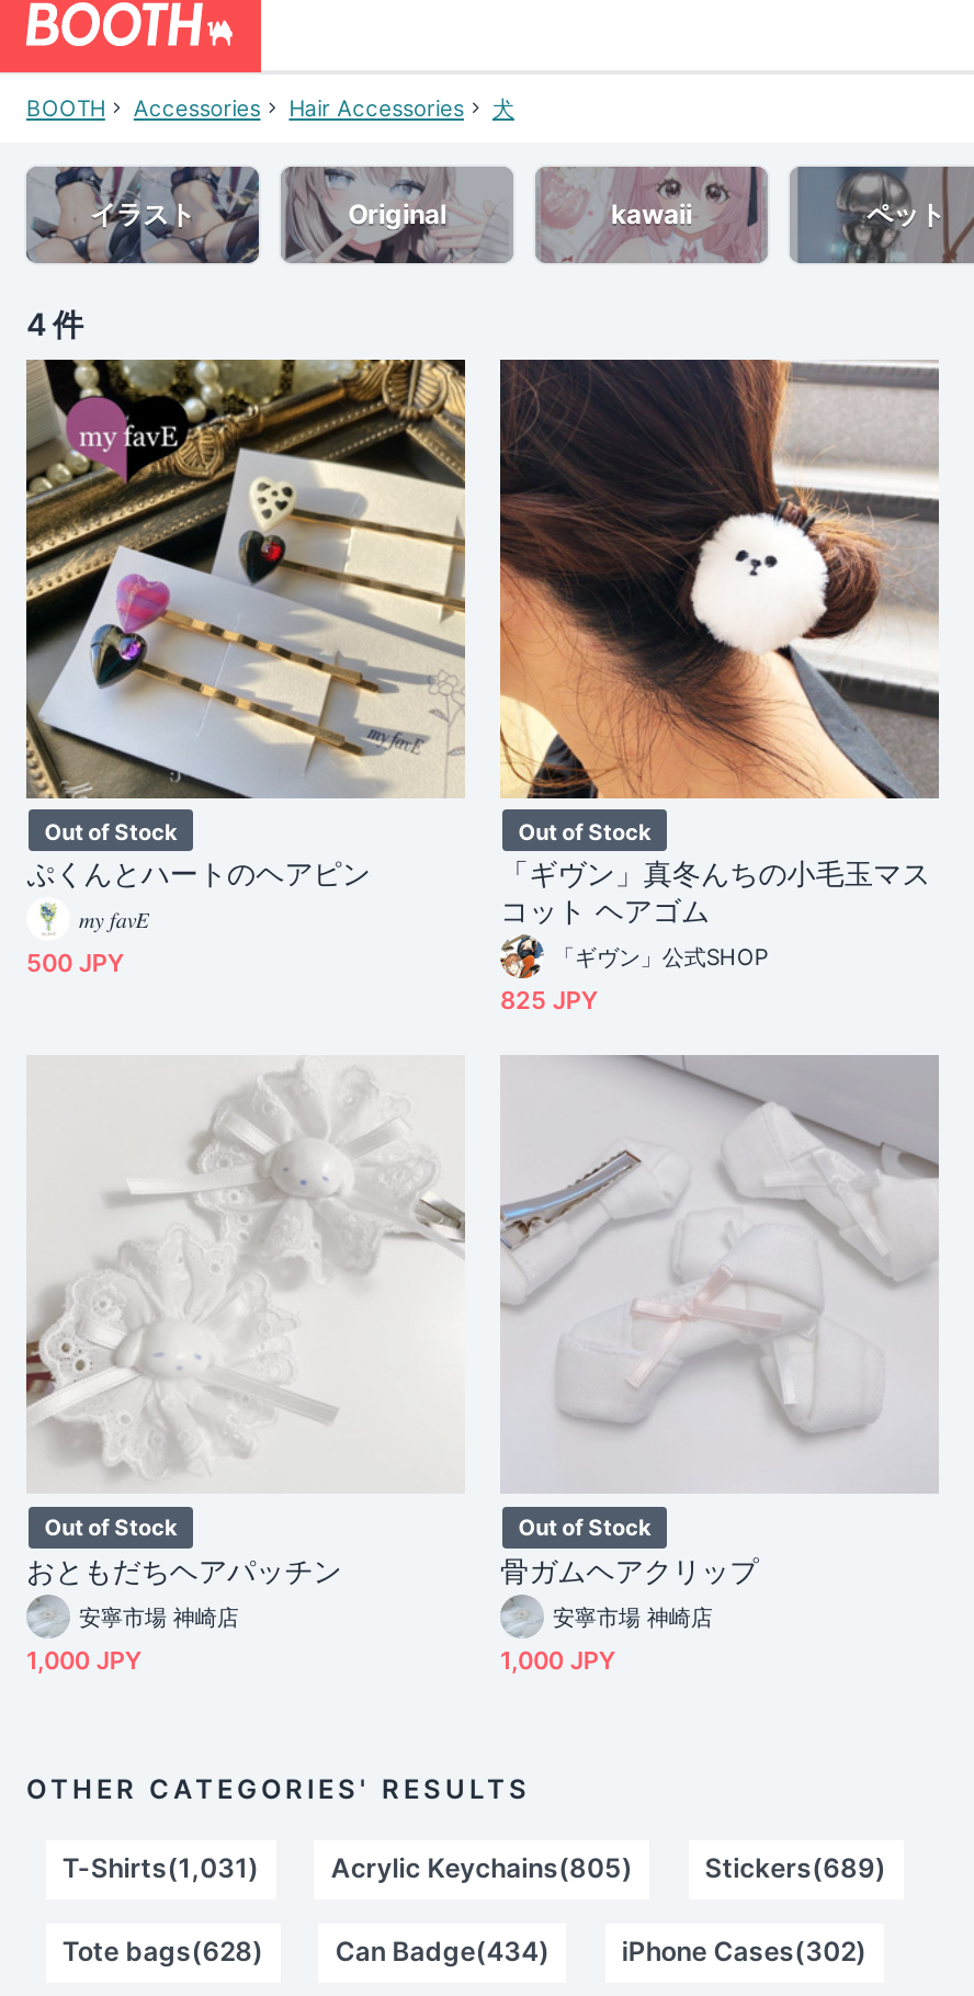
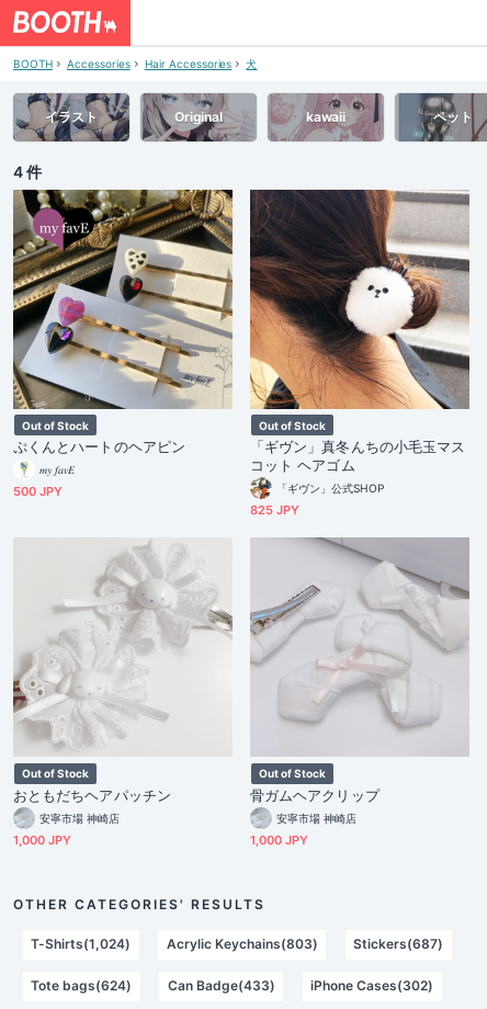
- T-Shirts(1,031)
- Acrylic Keychains(805)
- Stickers(689)
+ T-Shirts(1,024)
+ Acrylic Keychains(803)
+ Stickers(687)

- Tote bags(628)
- Can Badge(434)
+ Tote bags(624)
+ Can Badge(433)
